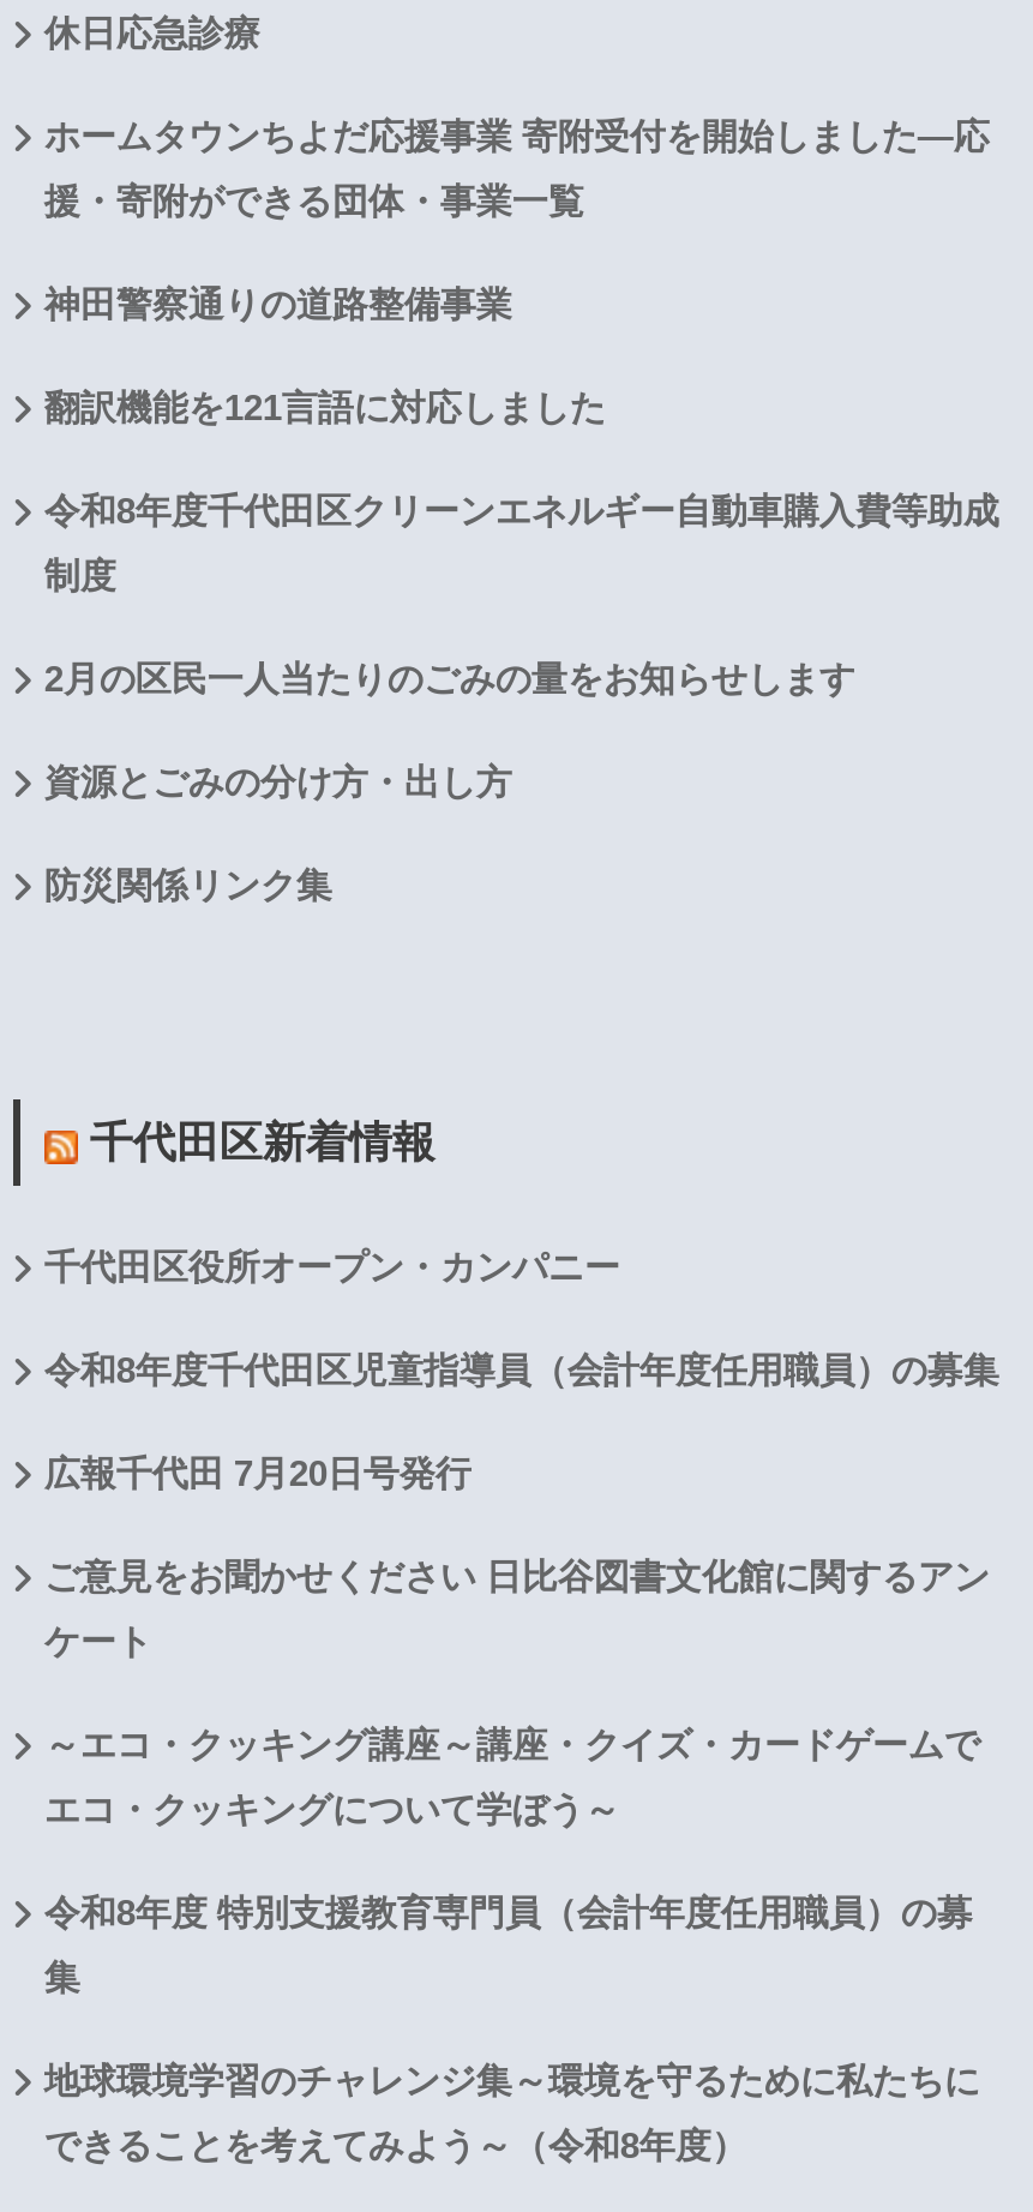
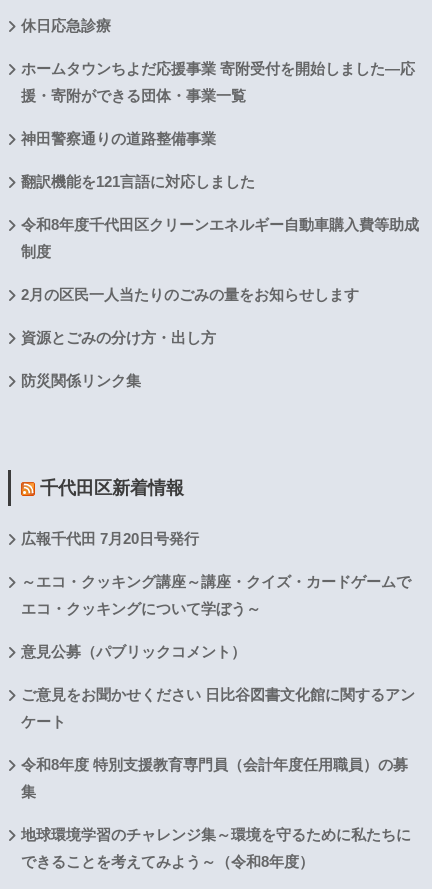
- 千代田区役所オープン・カンパニー
- 令和8年度千代田区児童指導員（会計年度任用職員）の募集

moved up: 広報千代田 7月20日号発行

moved down: ご意見をお聞かせください 日比谷図書文化館に関するアン | ケート

moved up: ～エコ・クッキング講座～講座・クイズ・カードゲームで | エコ・クッキングについて学ぼう～

+ 意見公募（パブリックコメント）
